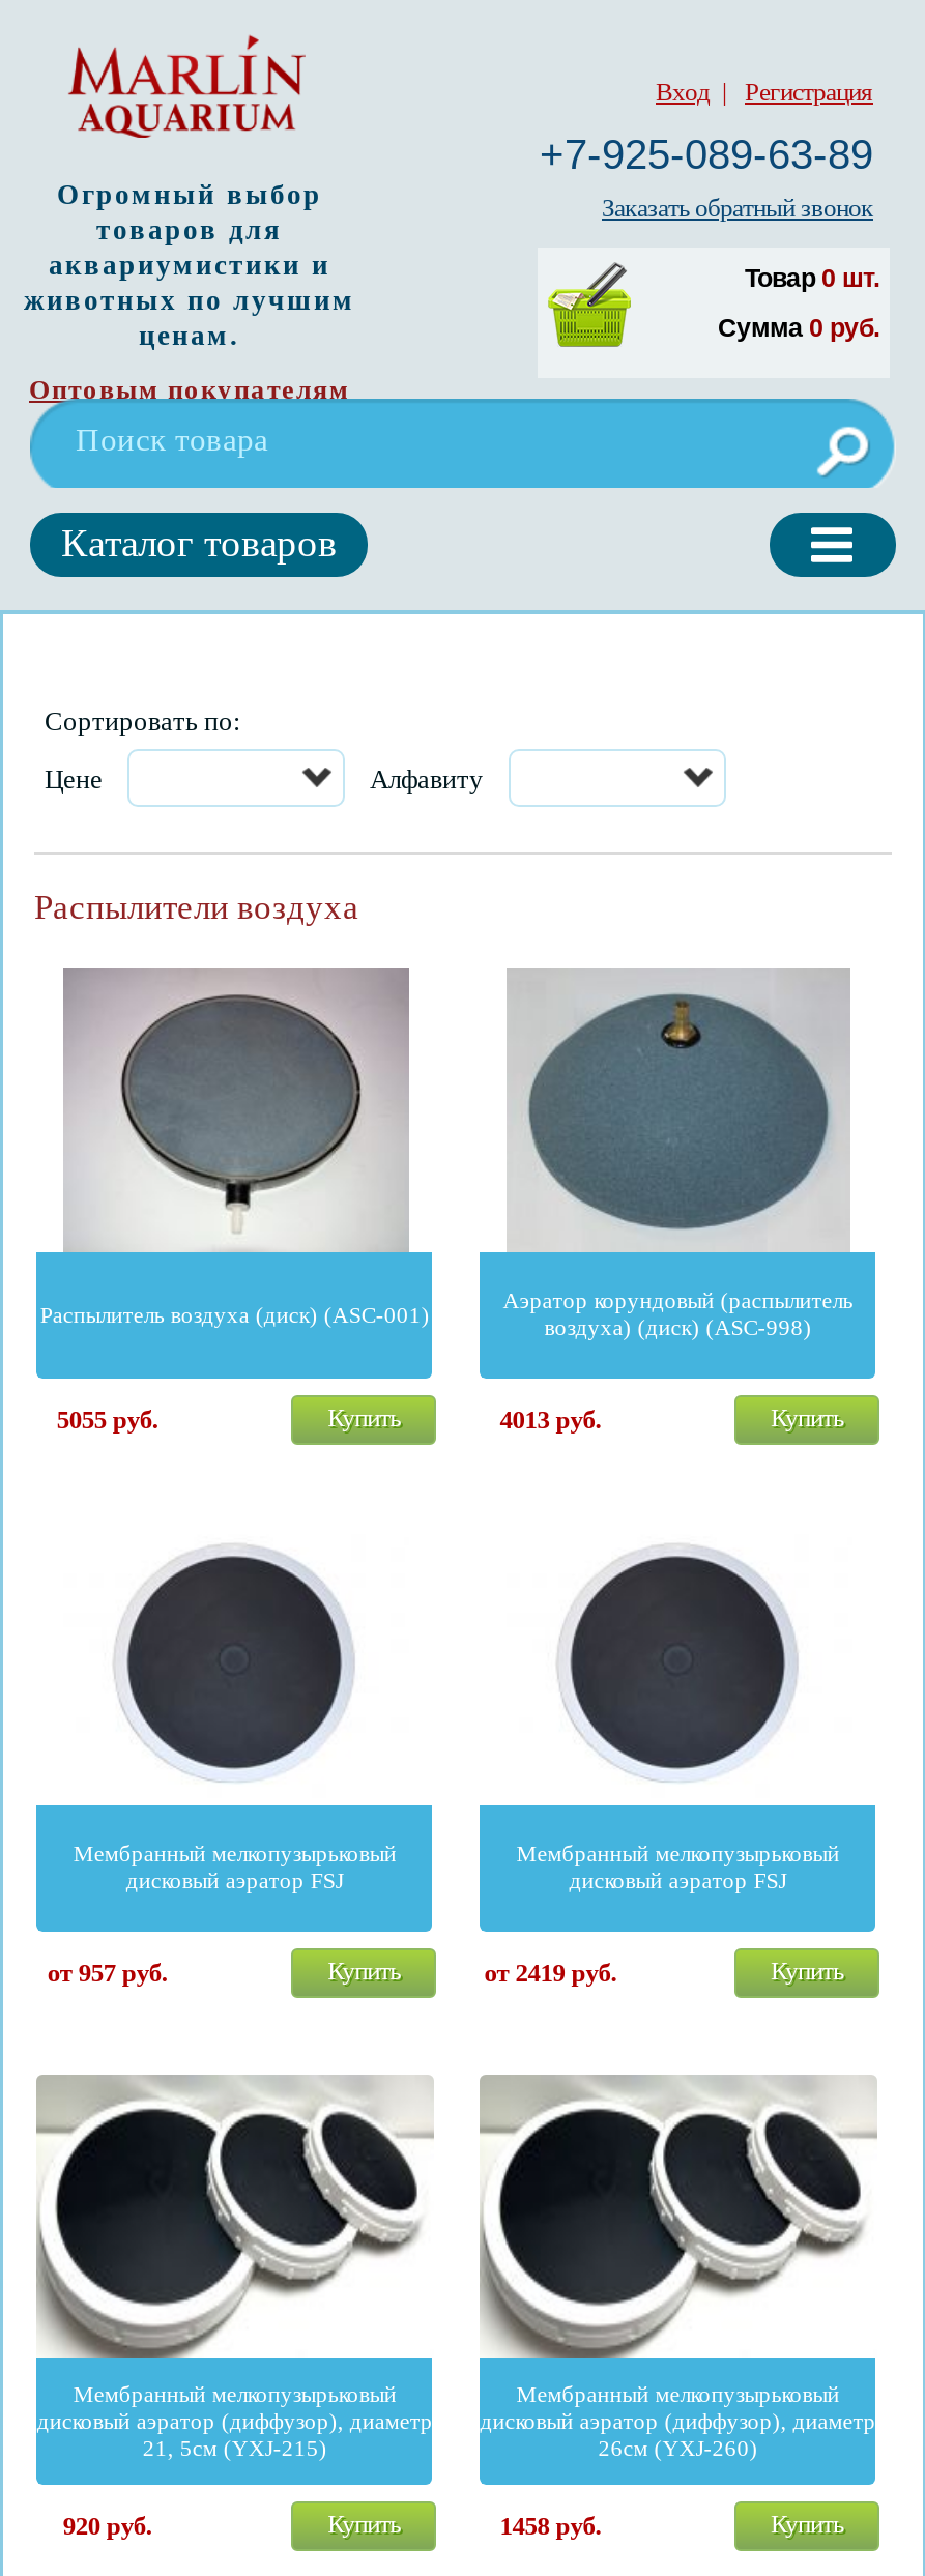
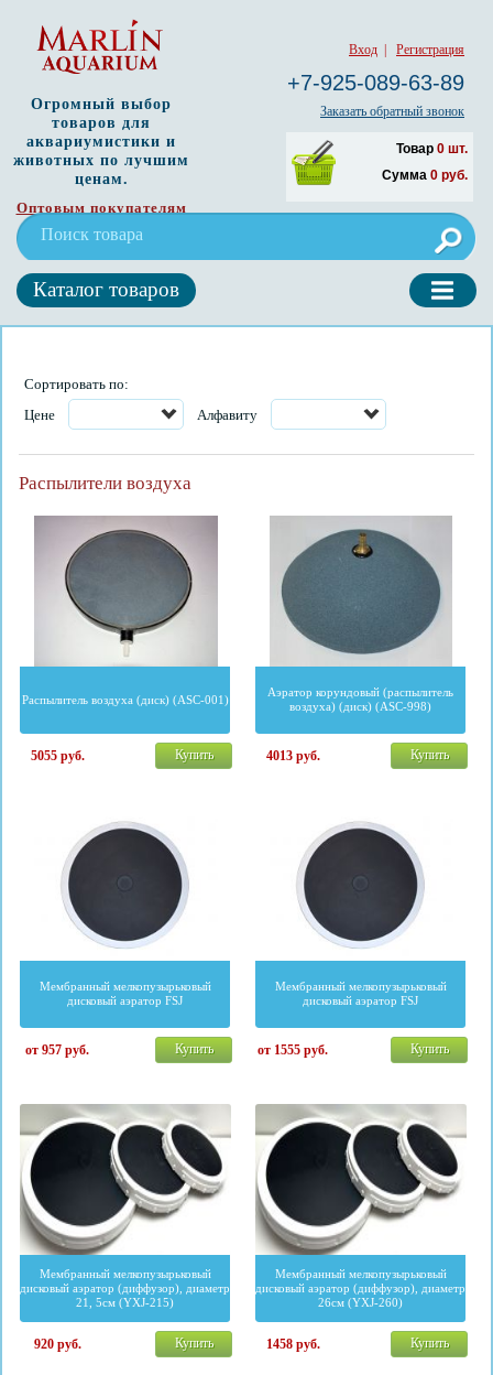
- от 2419 руб.
+ от 1555 руб.
